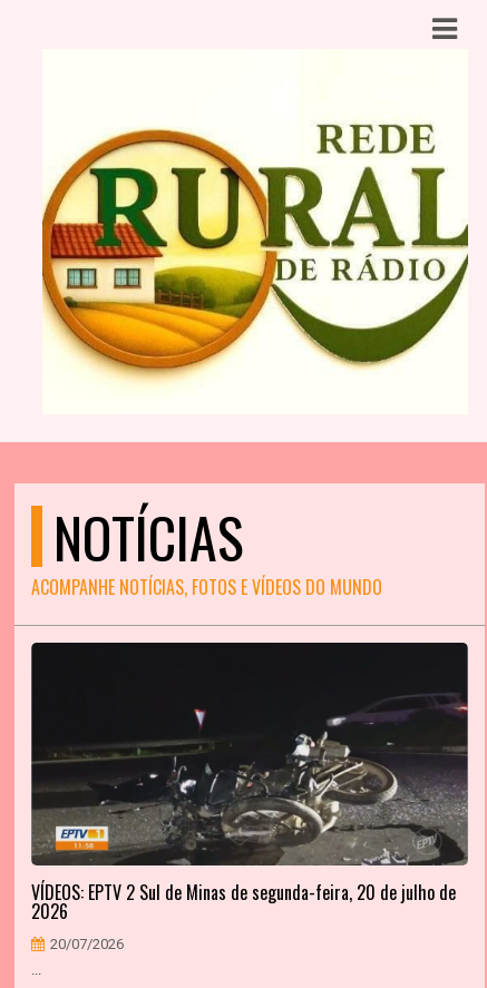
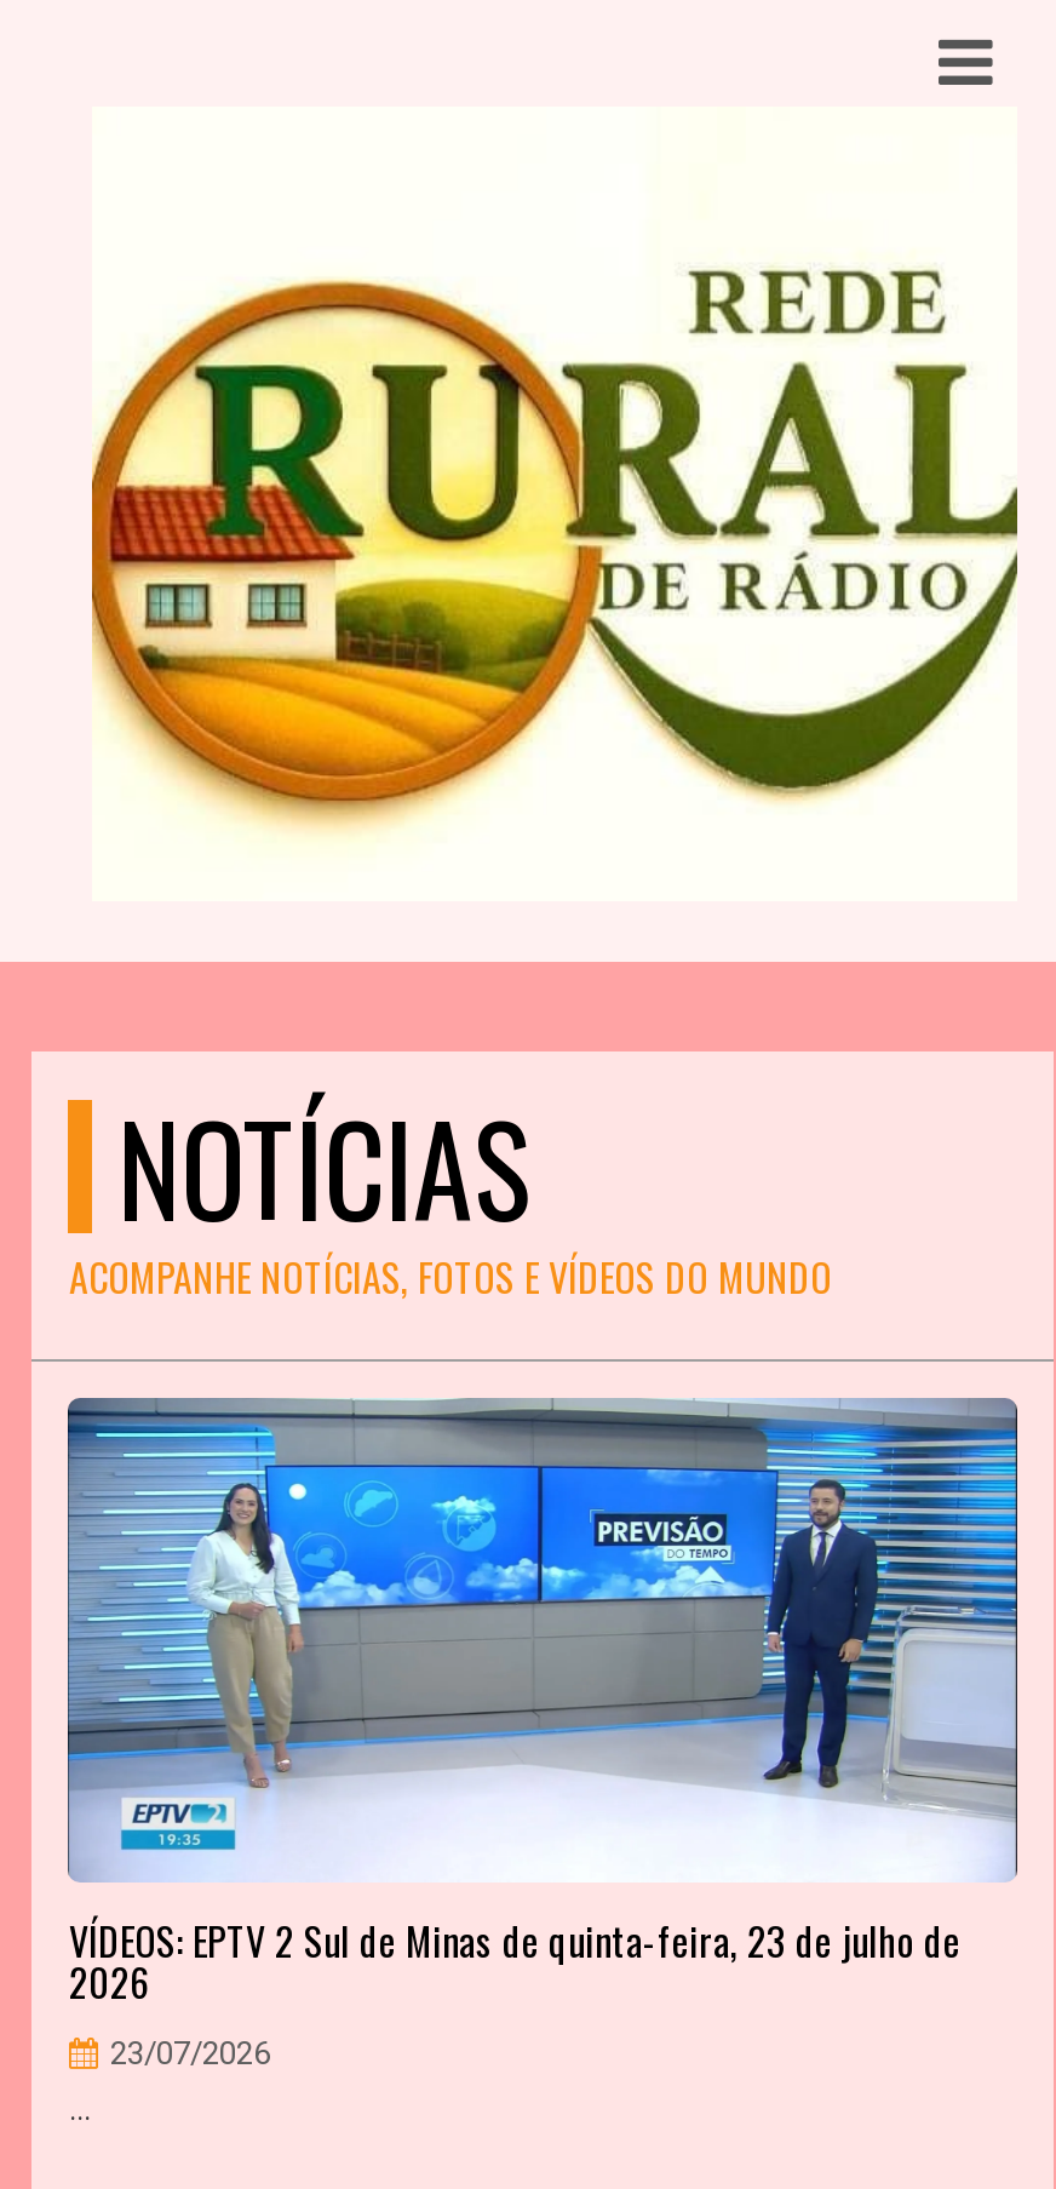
- [image]
- VÍDEOS: EPTV 2 Sul de Minas de segunda-feira, 20 de julho de
+ [image]
+ VÍDEOS: EPTV 2 Sul de Minas de quinta-feira, 23 de julho de

- 20/07/2026
+ 23/07/2026
